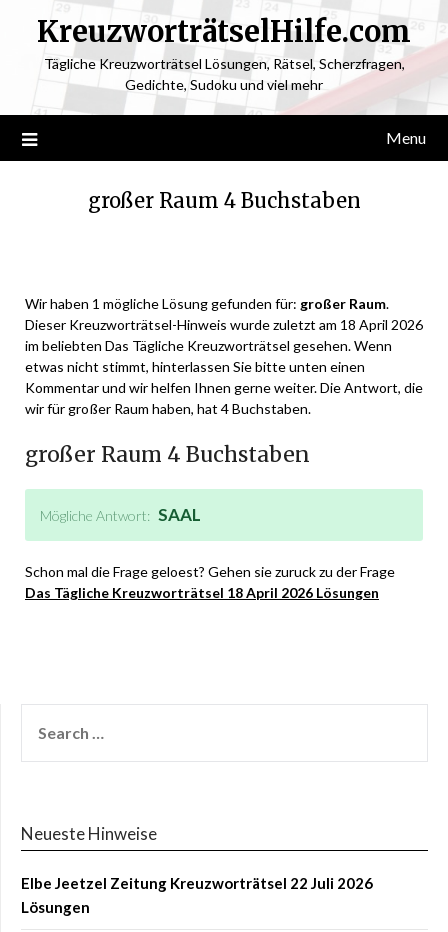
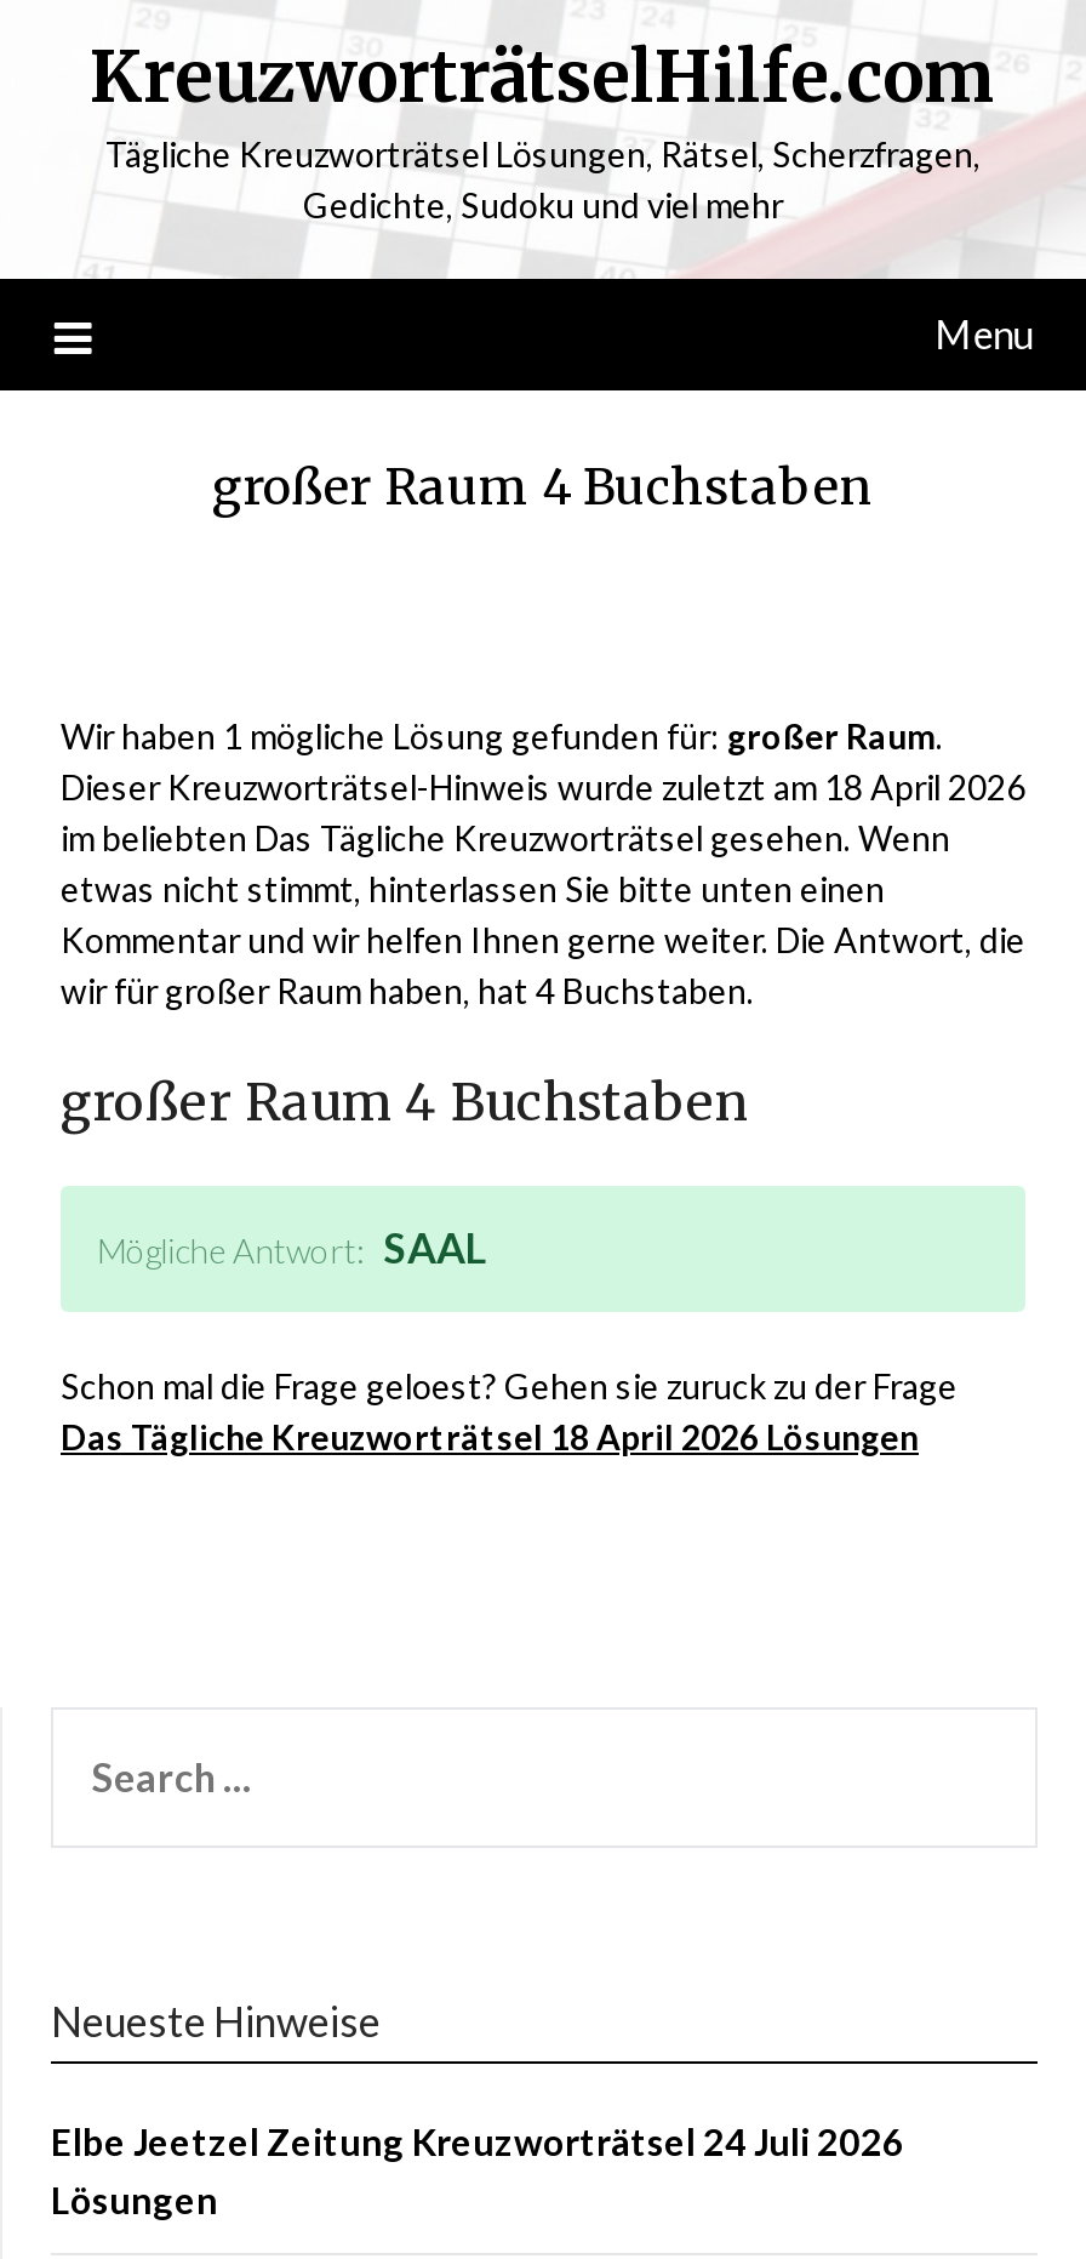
- Elbe Jeetzel Zeitung Kreuzworträtsel 22 Juli 2026
+ Elbe Jeetzel Zeitung Kreuzworträtsel 24 Juli 2026
